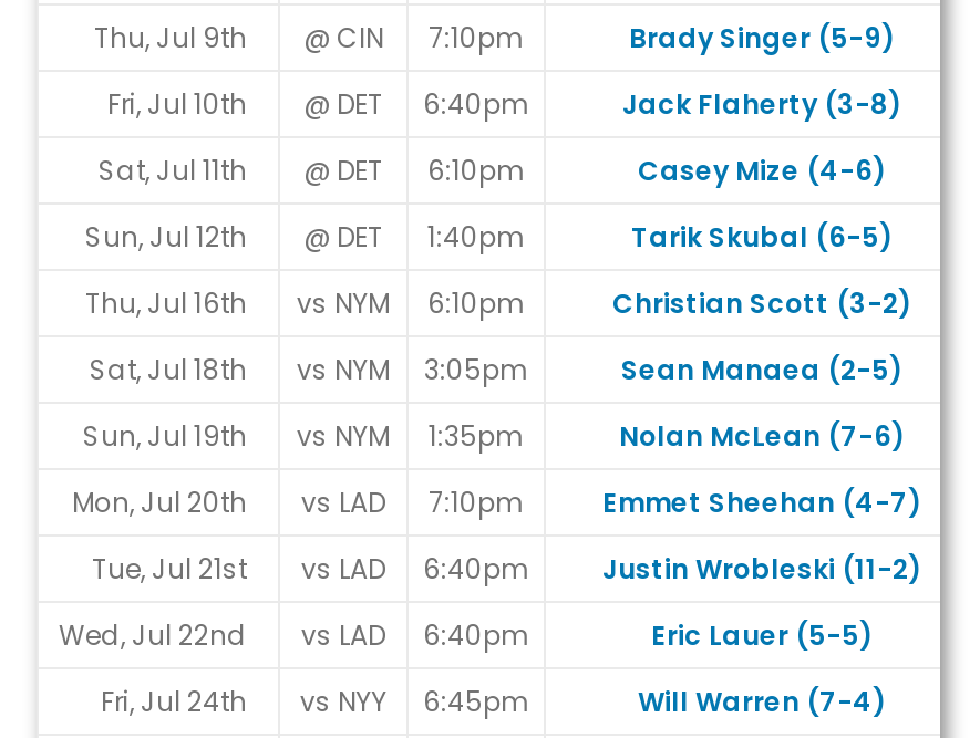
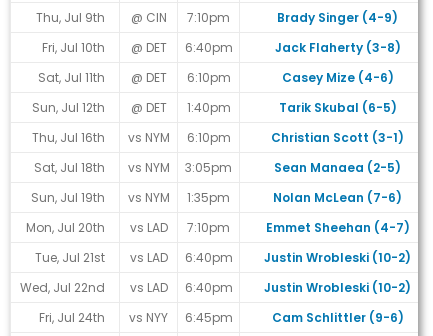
- Brady Singer (5-9)
+ Brady Singer (4-9)

- Christian Scott (3-2)
+ Christian Scott (3-1)

- Justin Wrobleski (11-2)
+ Justin Wrobleski (10-2)

- Eric Lauer (5-5)
+ Justin Wrobleski (10-2)

- Will Warren (7-4)
+ Cam Schlittler (9-6)
